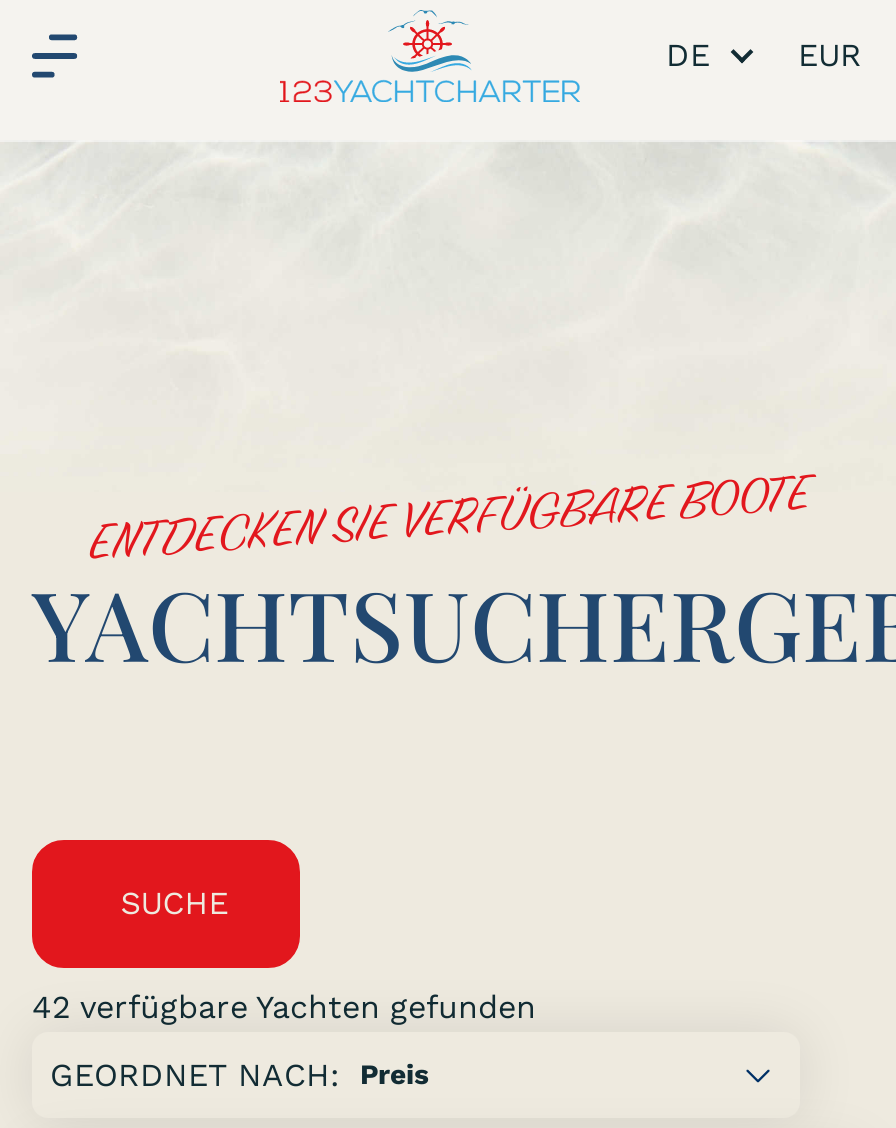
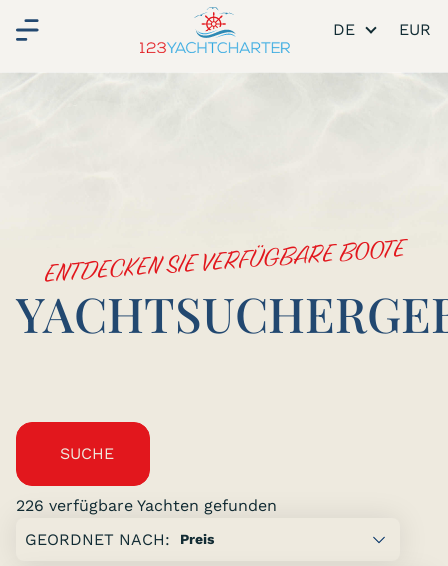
- 42 verfügbare Yachten gefunden
+ 226 verfügbare Yachten gefunden
